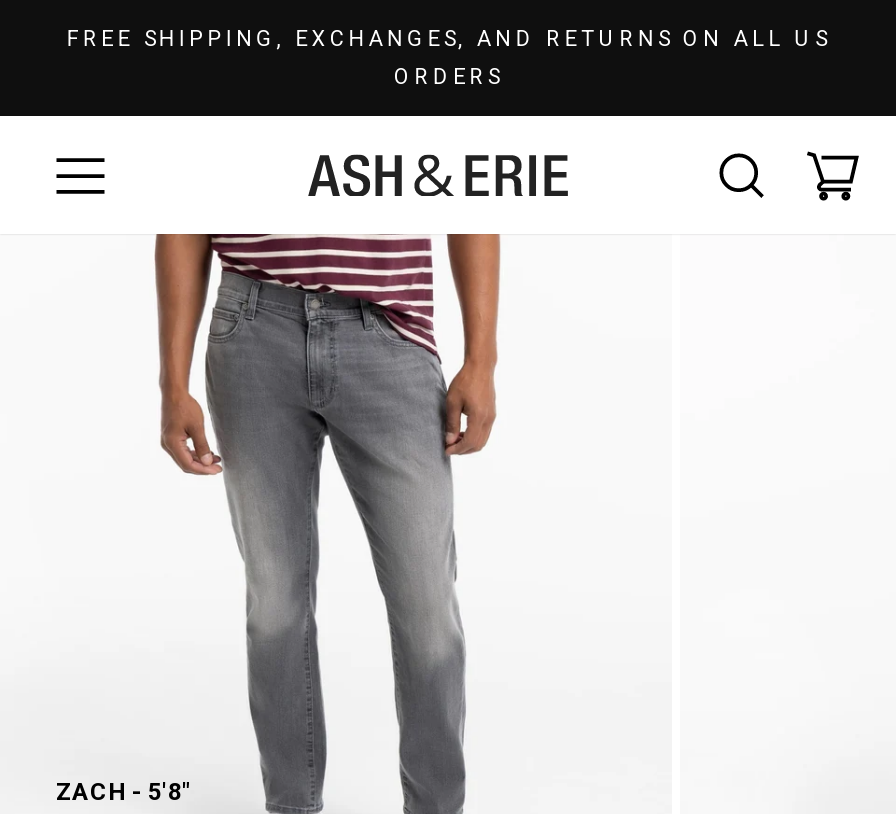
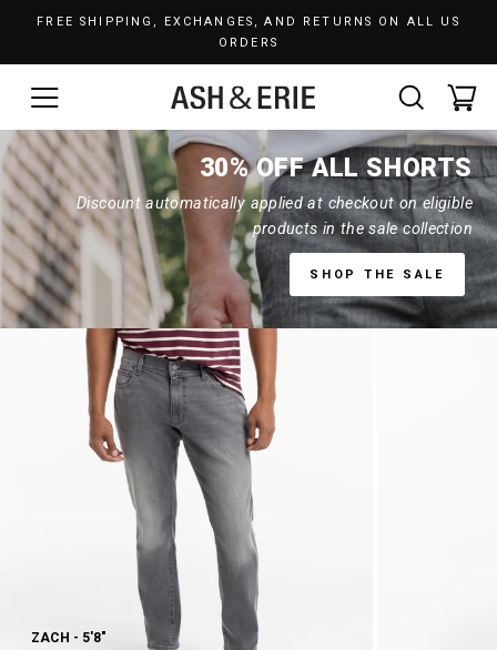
+ [image]
+ 30% OFF ALL SHORTS
+ Discount automatically applied at checkout on eligible
+ products in the sale collection
+ SHOP THE SALE
